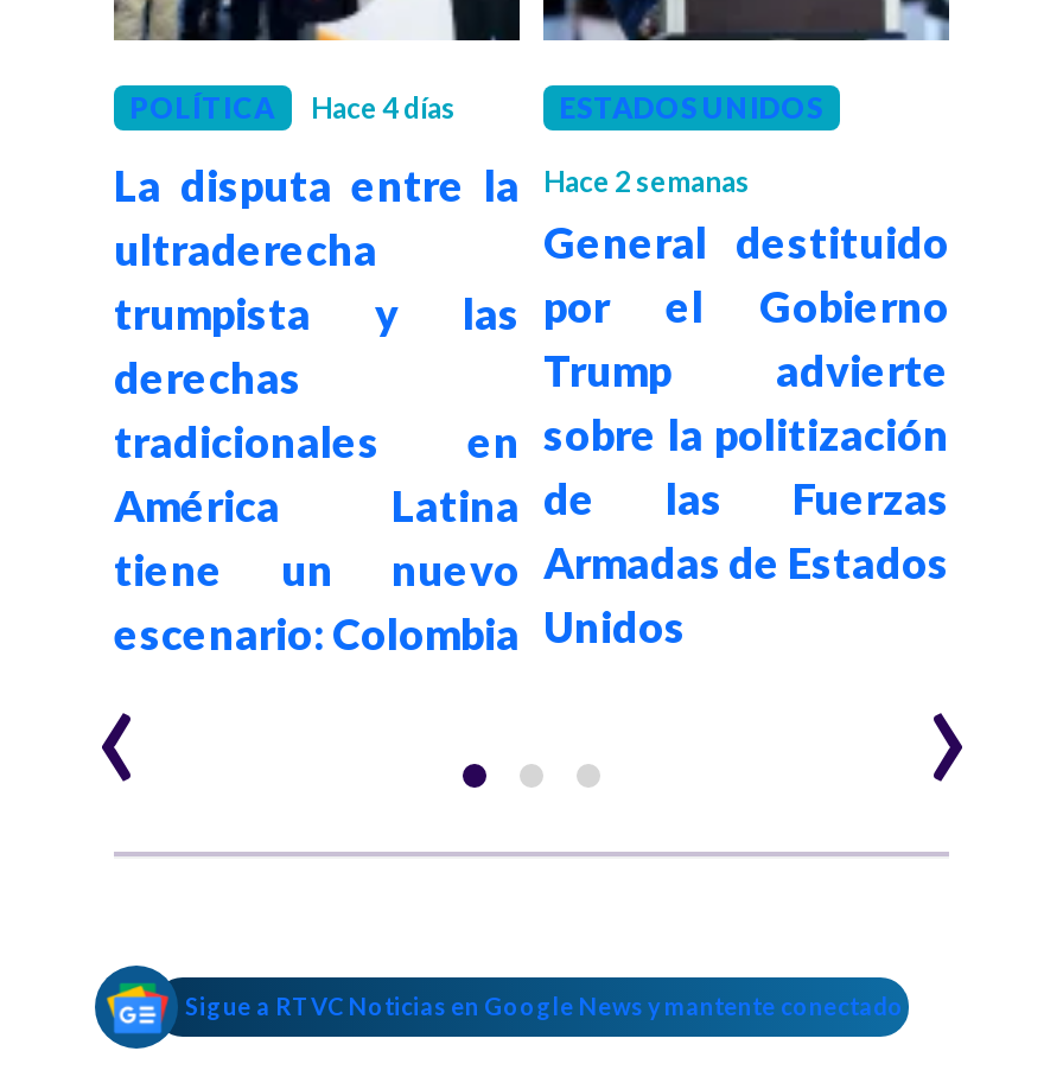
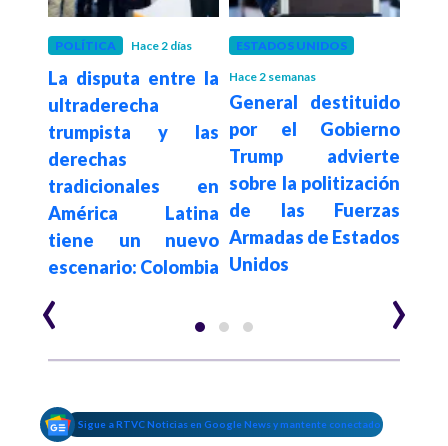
- Hace 4 días
+ Hace 2 días
